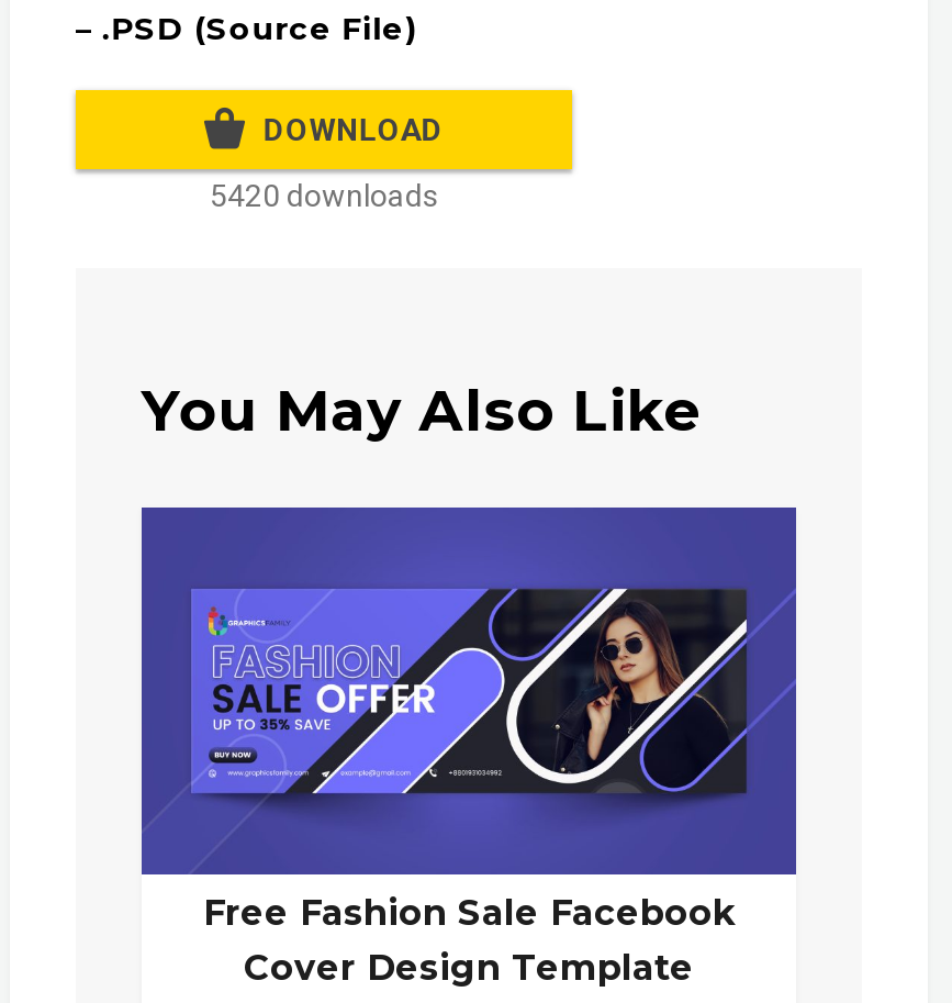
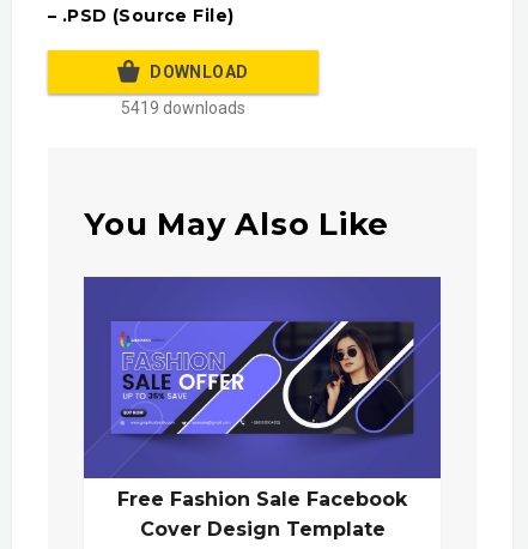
- 5420 downloads
+ 5419 downloads
